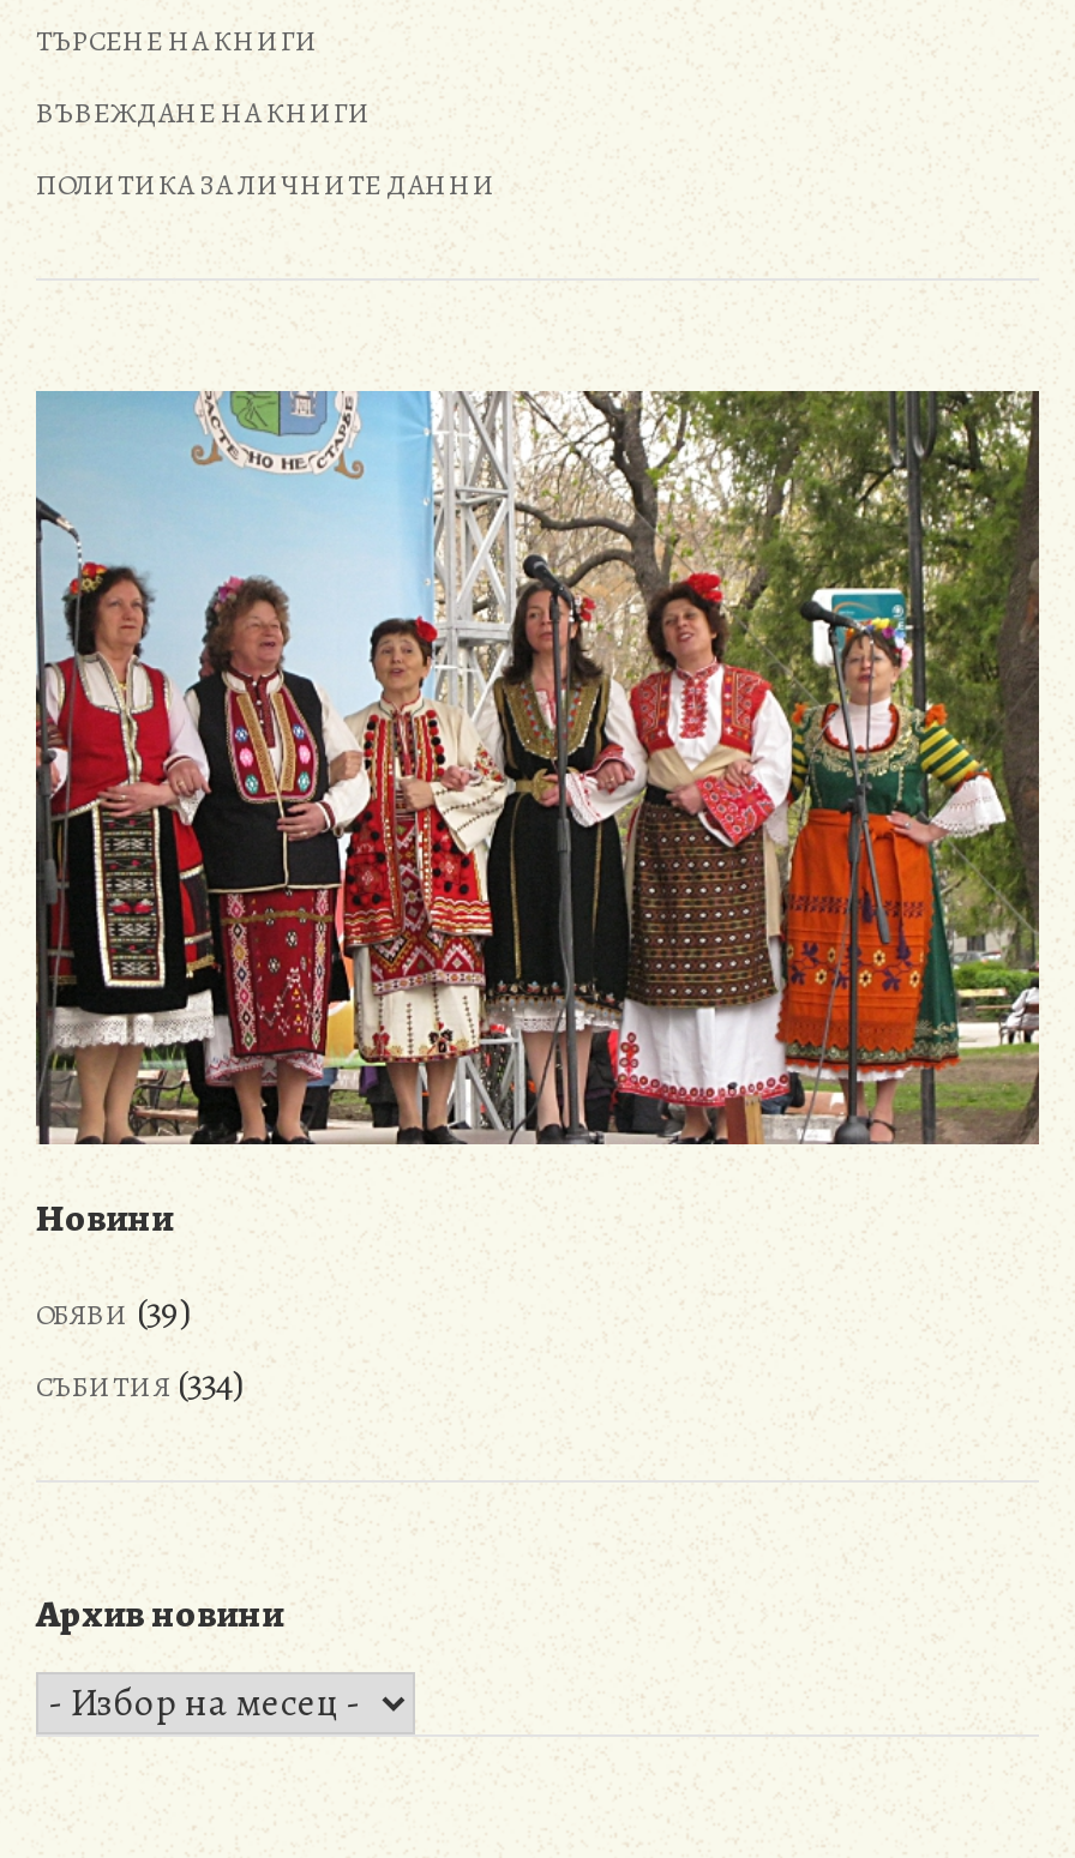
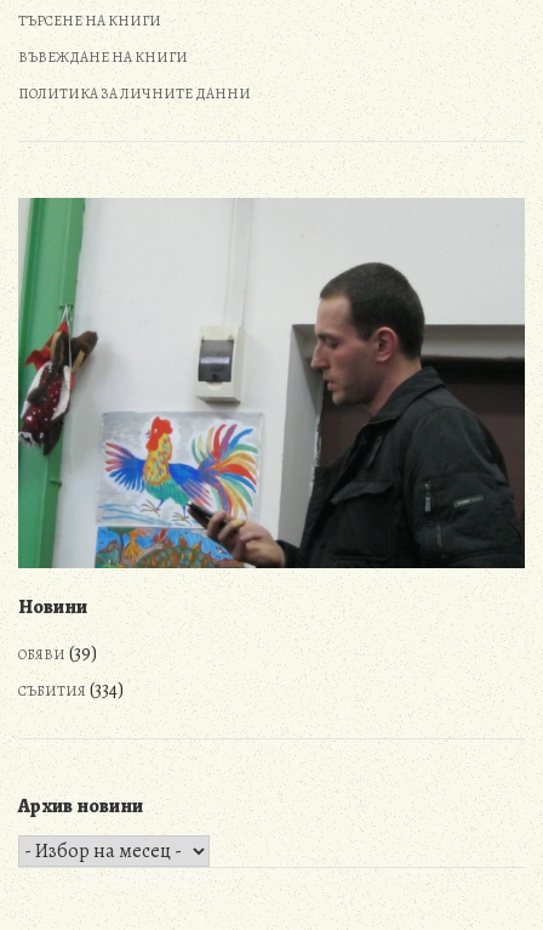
- [image]
+ [image]
